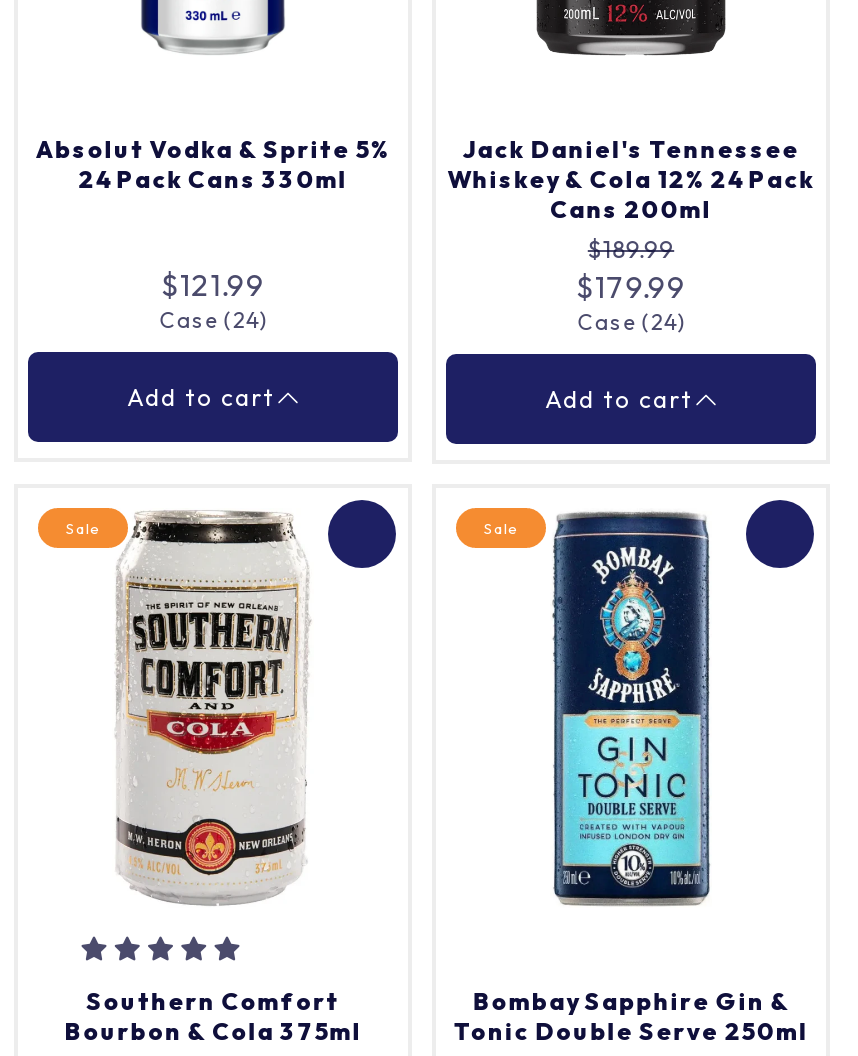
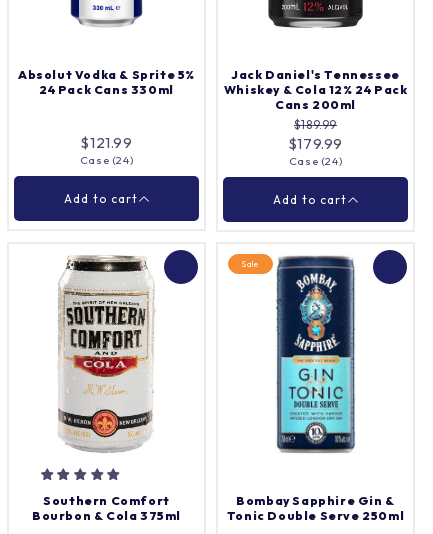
- Sale
